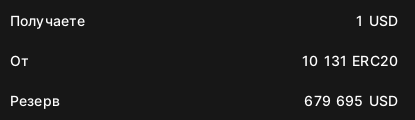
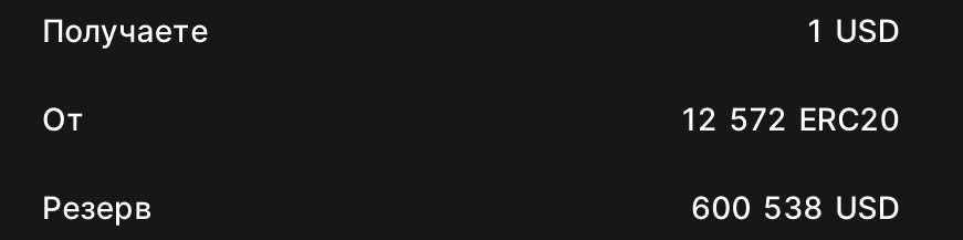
- 10 131 ERC20
+ 12 572 ERC20

- 679 695 USD
+ 600 538 USD
